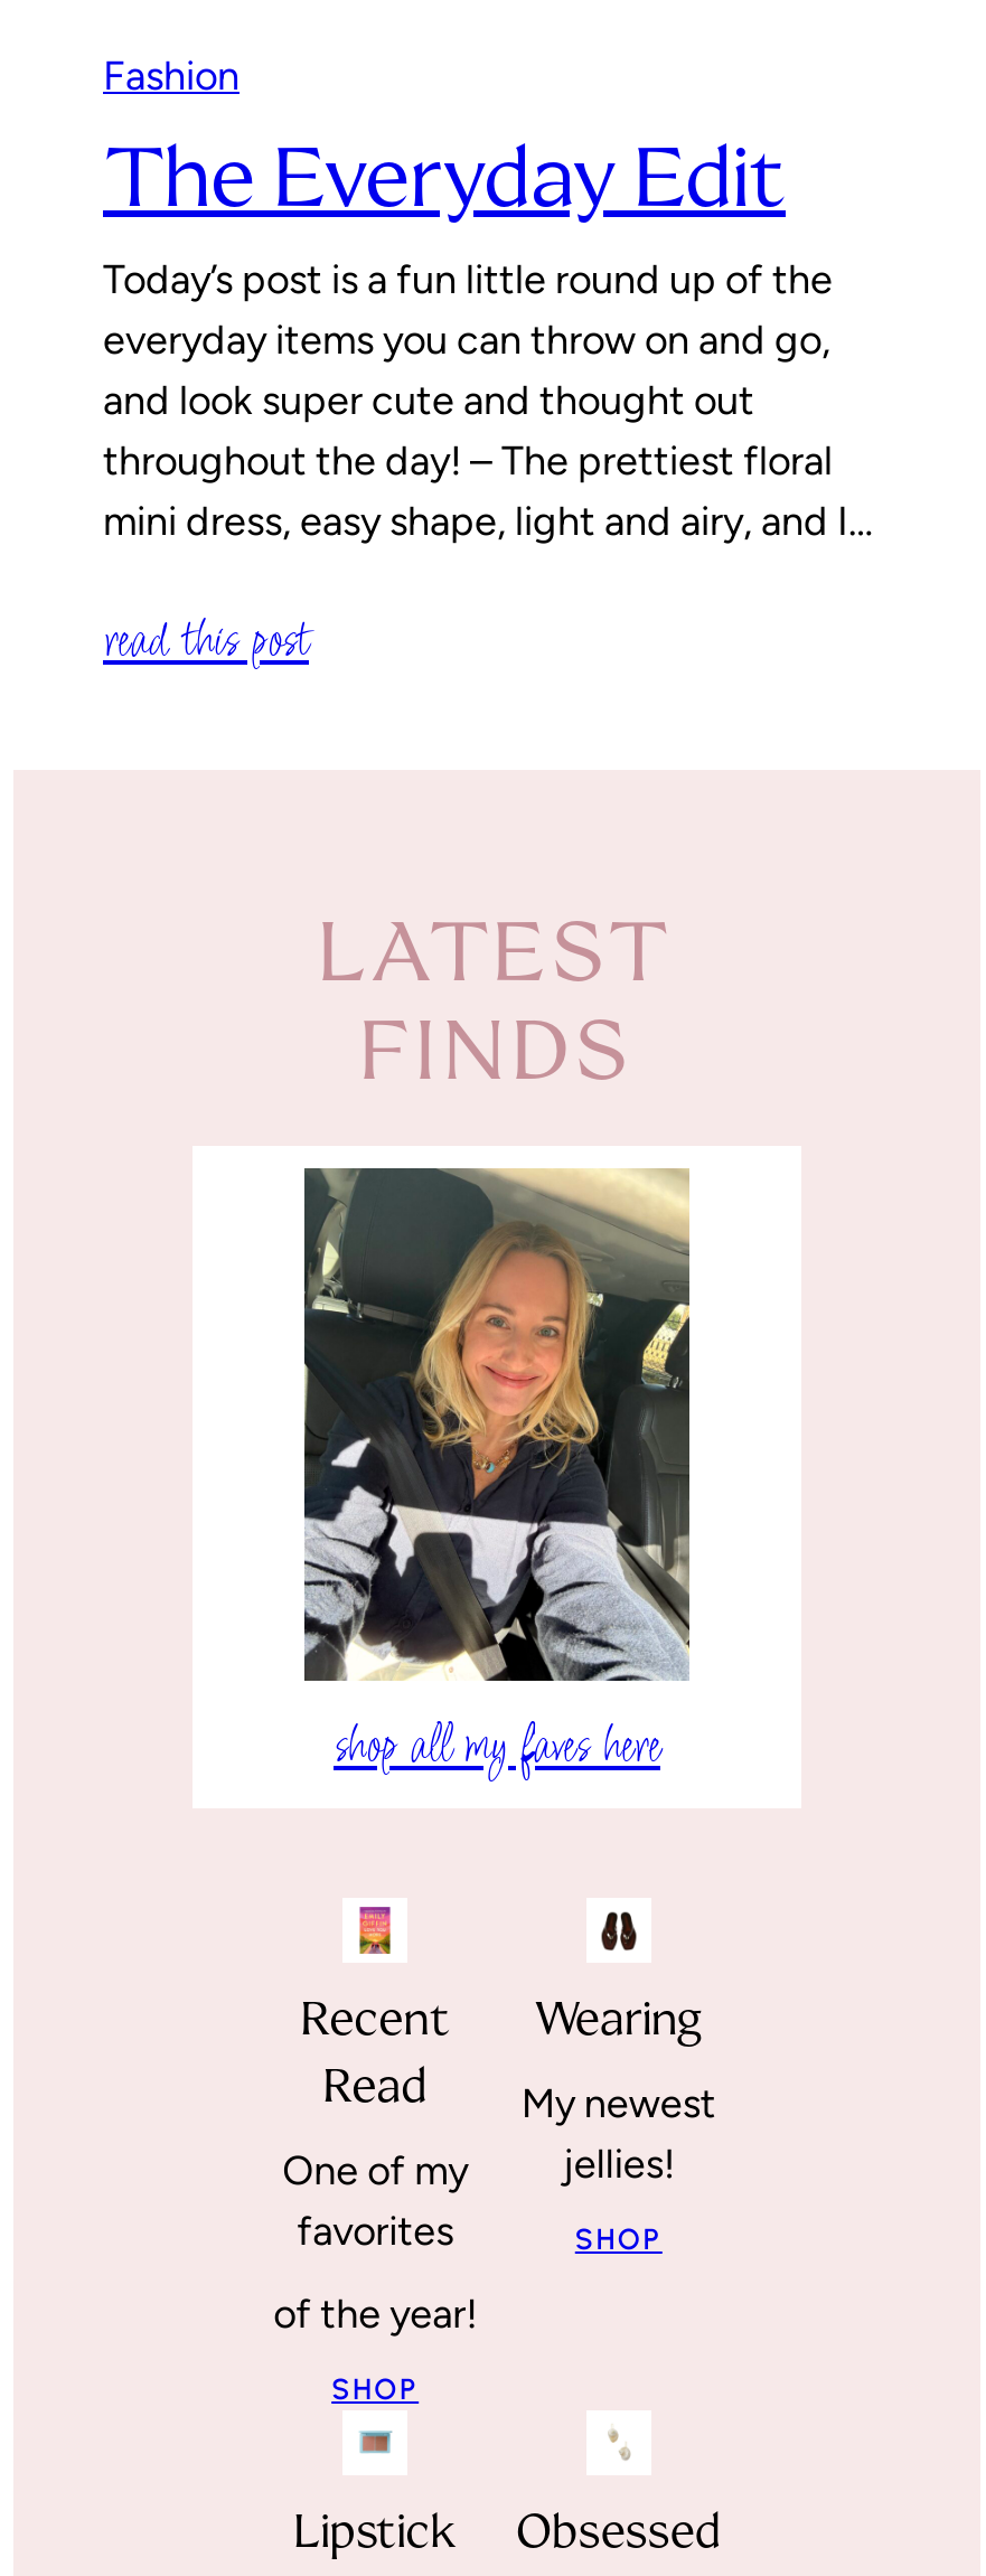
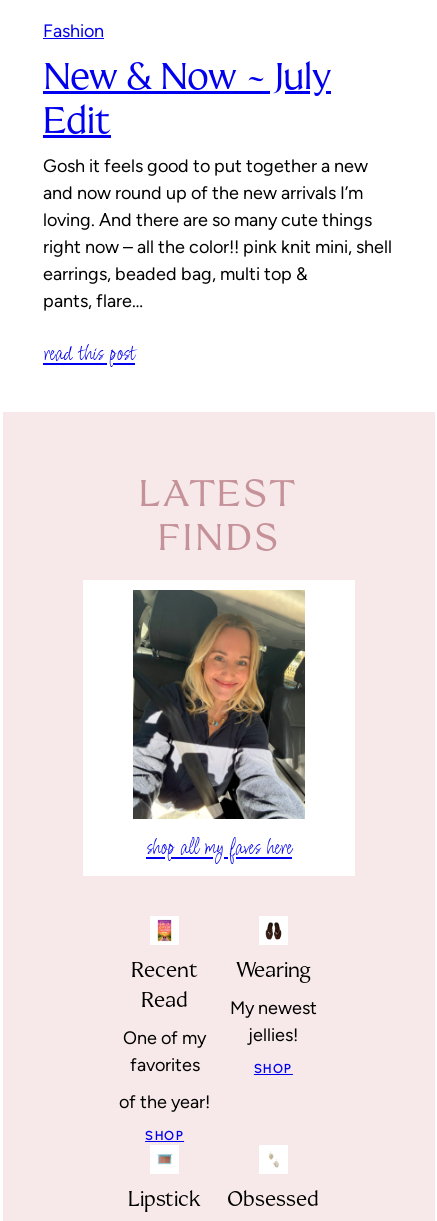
- The Everyday Edit
- Today’s post is a fun little round up of the
- everyday items you can throw on and go,
- and look super cute and thought out
- throughout the day! – The prettiest floral
- mini dress, easy shape, light and airy, and I…
+ New & Now ~ July
+ Edit
+ Gosh it feels good to put together a new
+ and now round up of the new arrivals I’m
+ loving. And there are so many cute things
+ right now – all the color!! pink knit mini, shell
+ earrings, beaded bag, multi top &
+ pants, flare…
